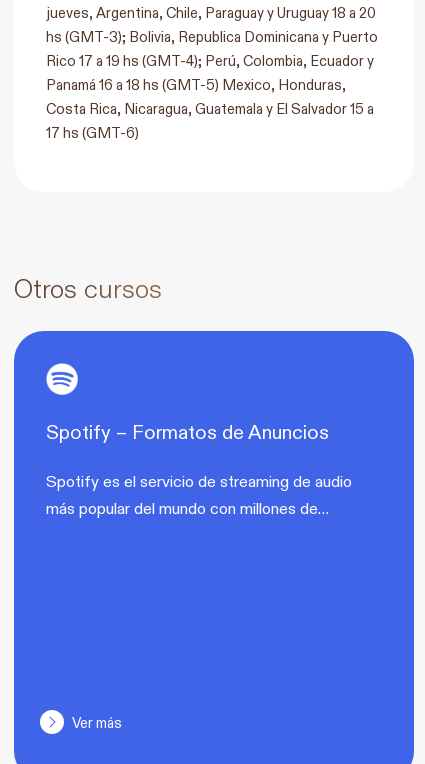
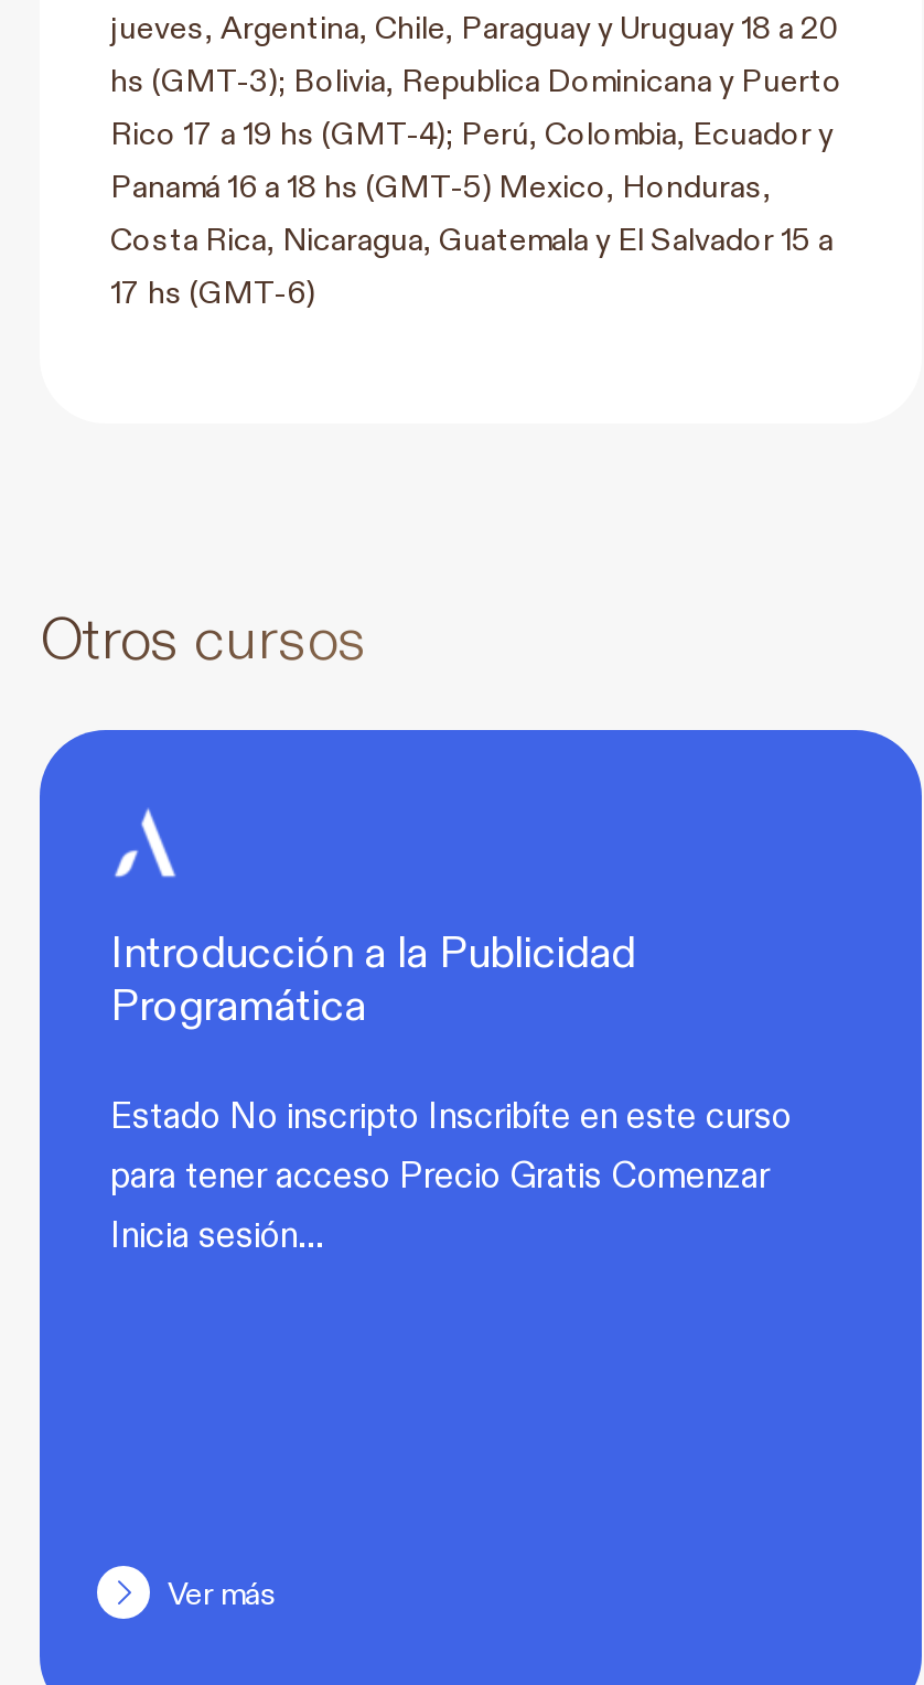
- [image]
- Spotify – Formatos de Anuncios
+ [image]
+ Introducción a la Publicidad
+ Programática

- Spotify es el servicio de streaming de audio
- más popular del mundo con millones de…
+ Estado No inscripto Inscribíte en este curso
+ para tener acceso Precio Gratis Comenzar
+ Inicia sesión…
